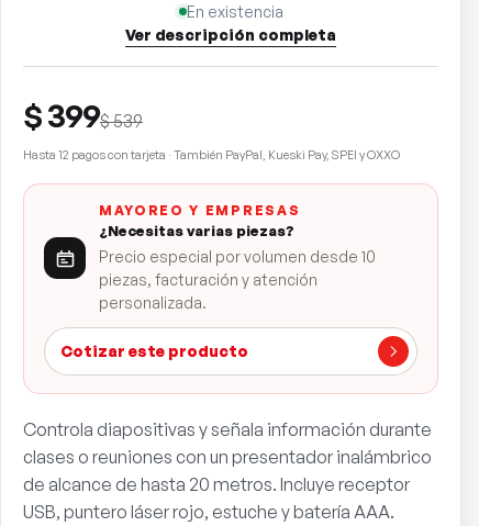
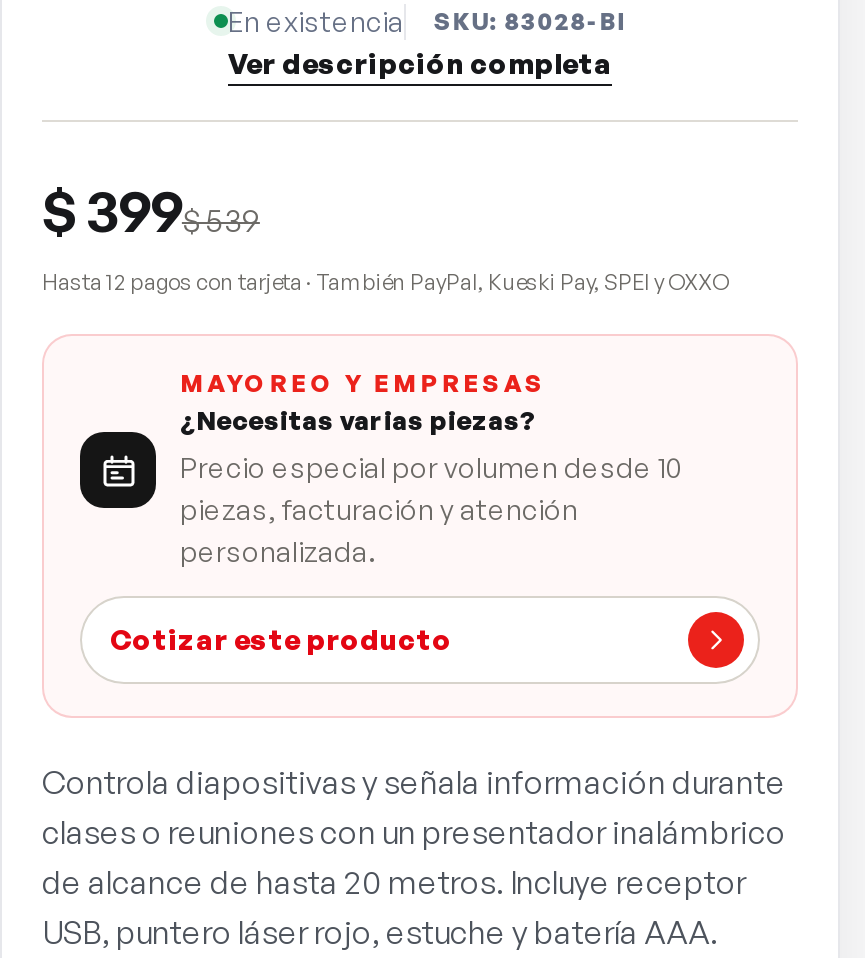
+ SKU: 83028-Bl
